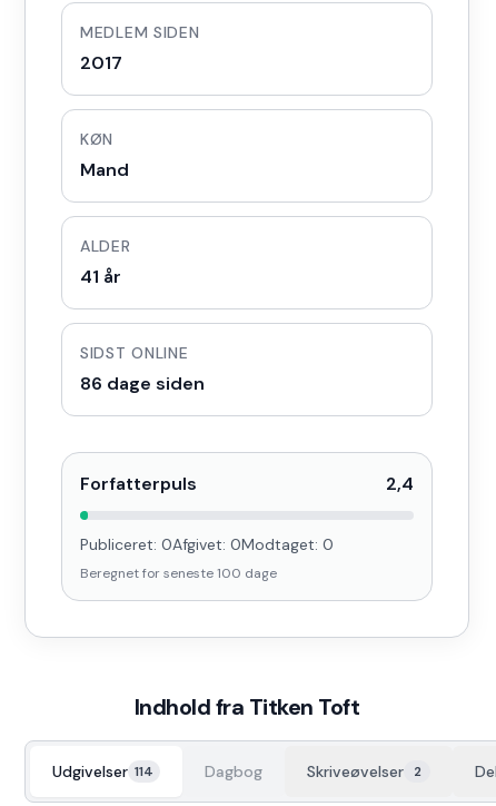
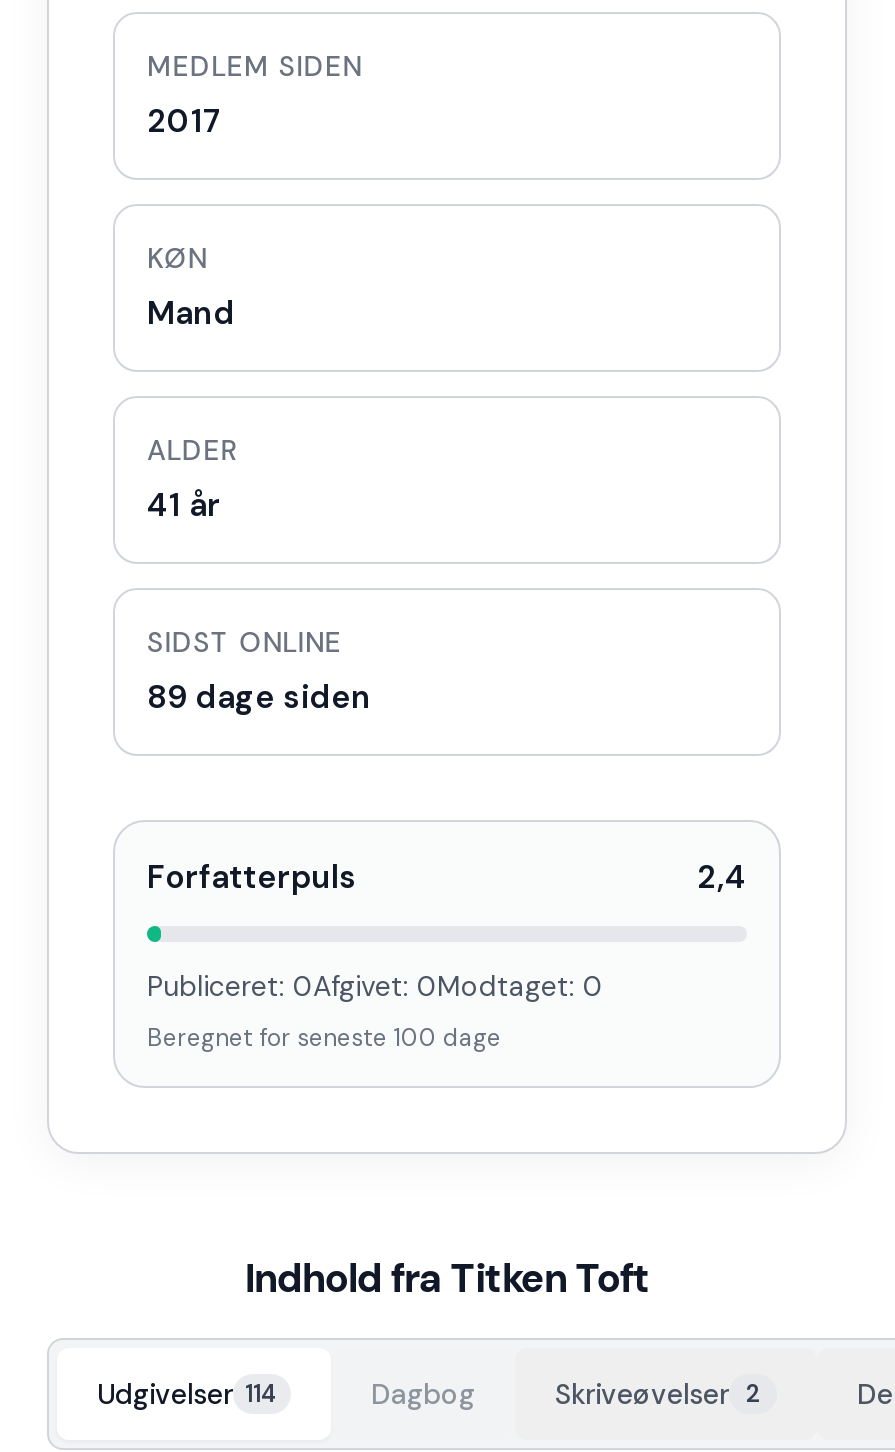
- 86 dage siden
+ 89 dage siden
